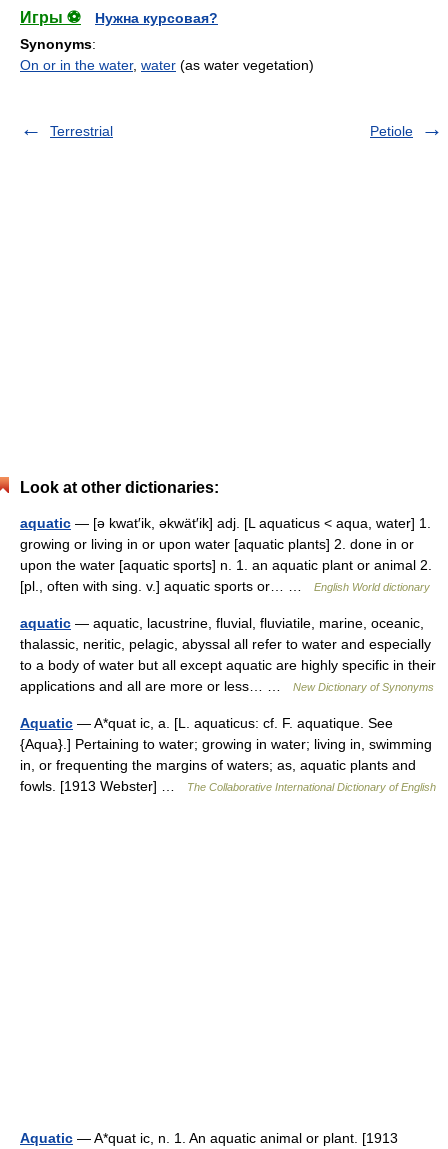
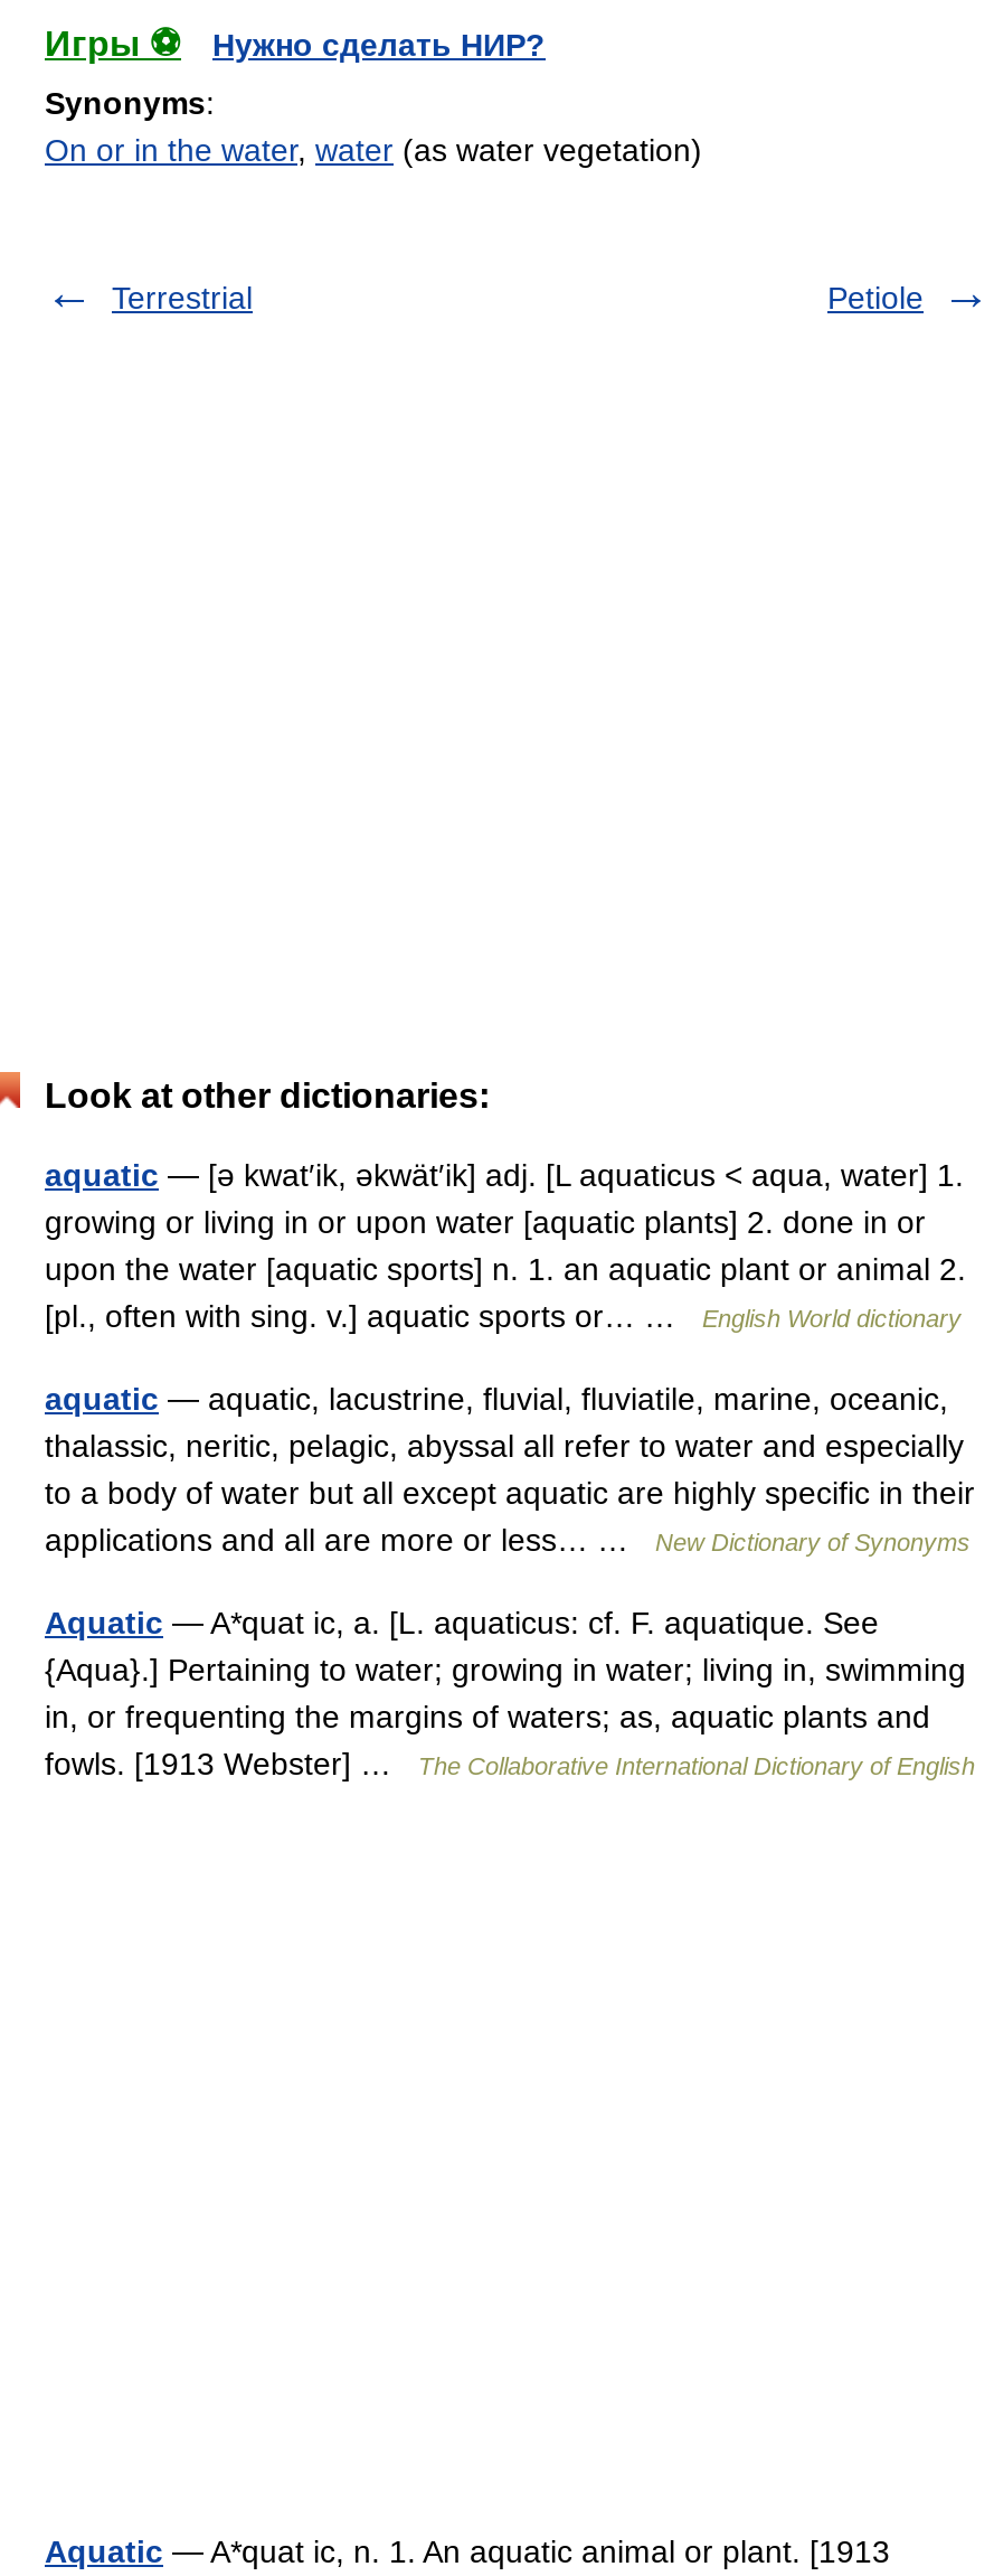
- Нужна курсовая?
+ Нужно сделать НИР?
